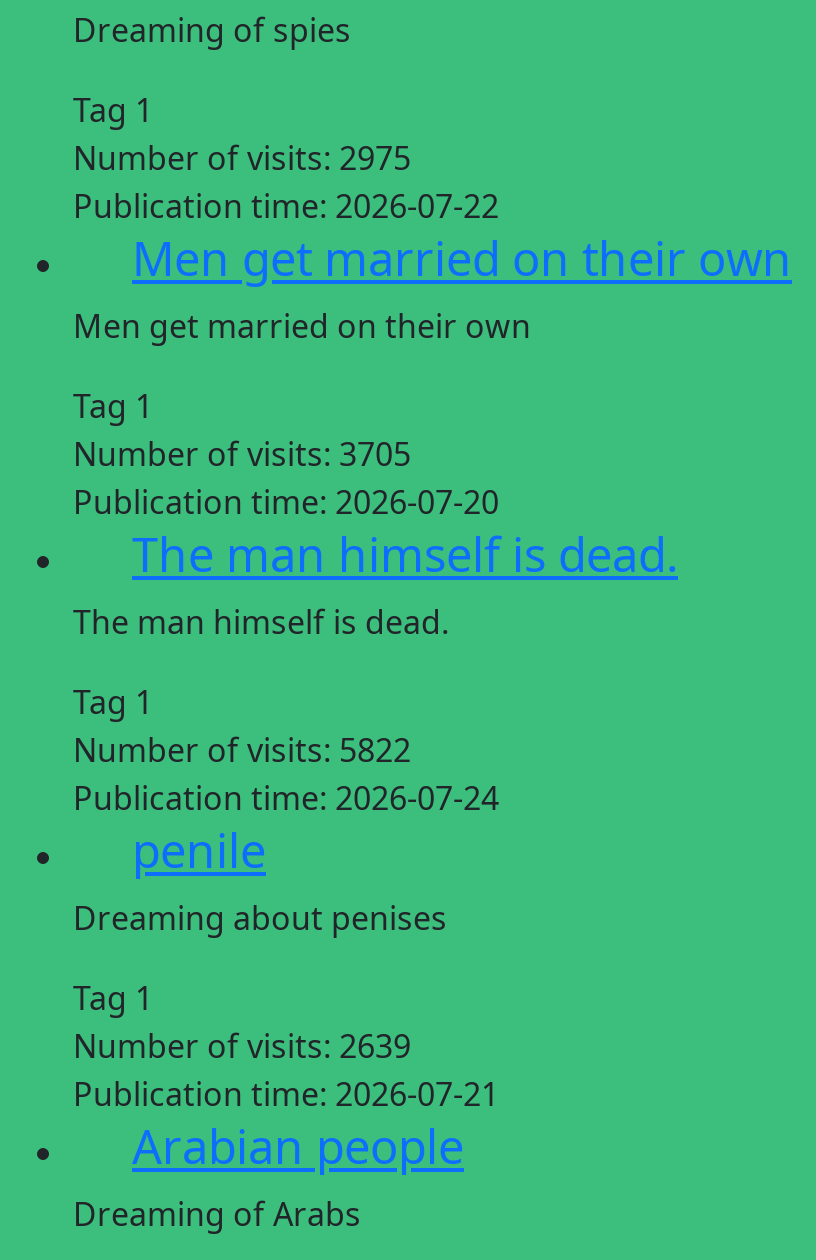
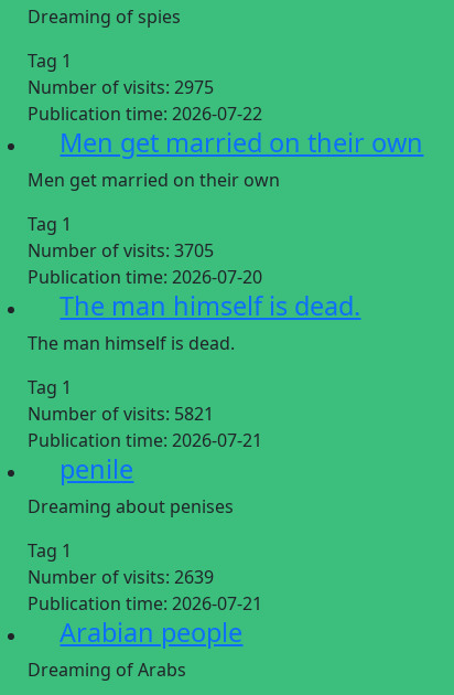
- Number of visits: 5822
+ Number of visits: 5821

- Publication time: 2026-07-24
+ Publication time: 2026-07-21
